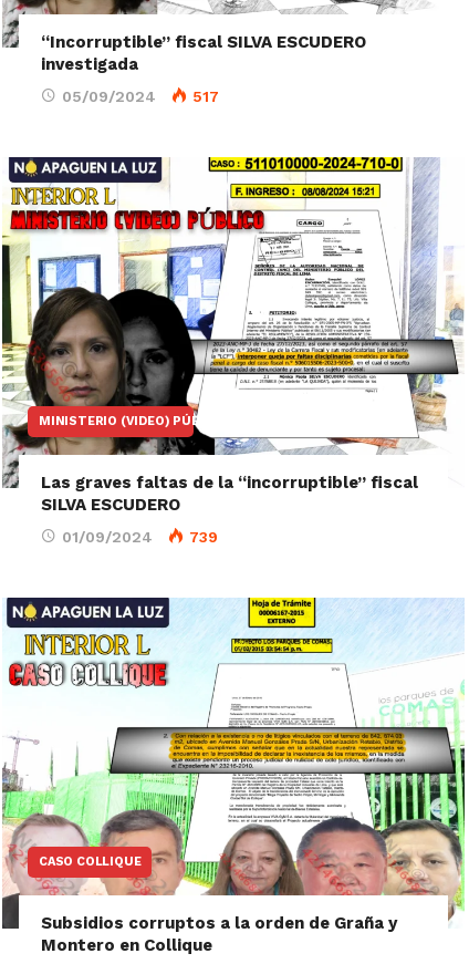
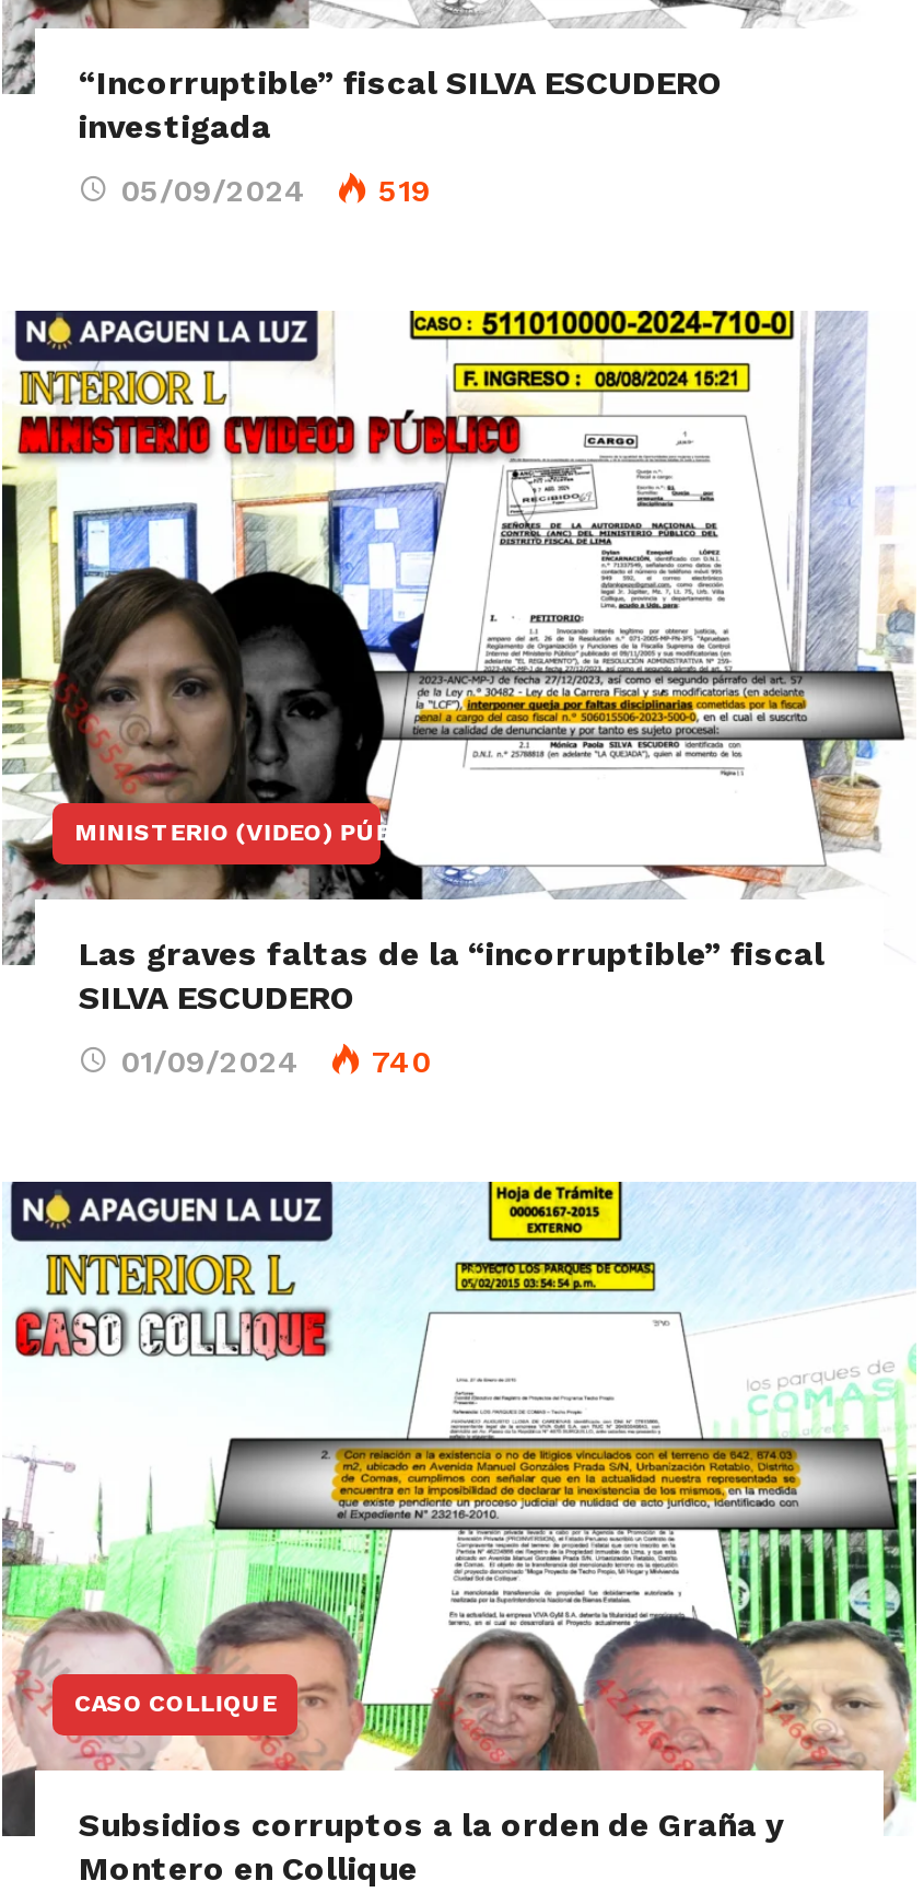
- 517
+ 519

- 739
+ 740
